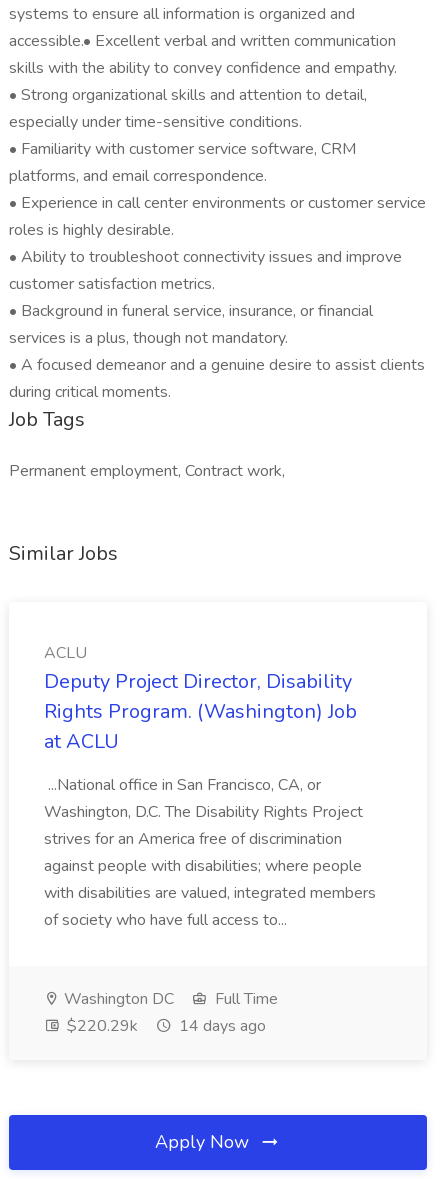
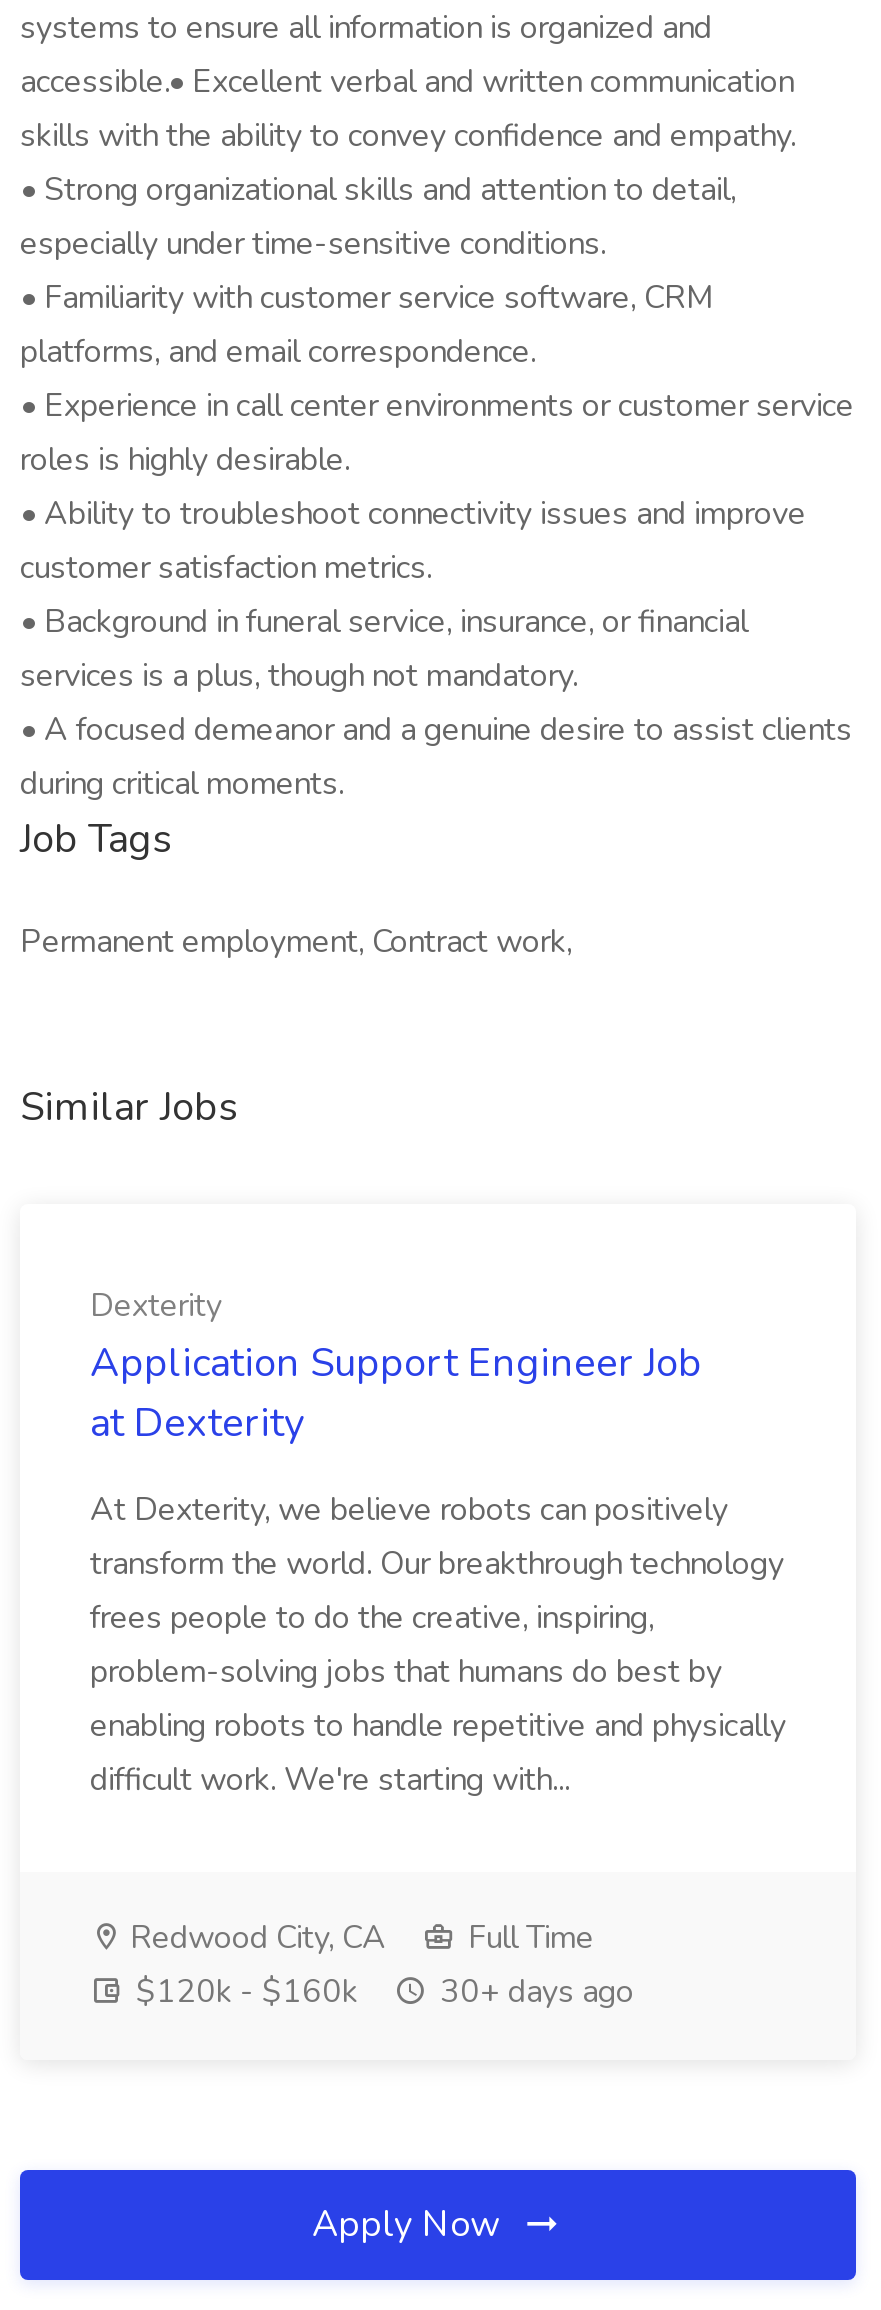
- ACLU
- Deputy Project Director, Disability
- Rights Program. (Washington) Job
- at ACLU
+ Dexterity
+ Application Support Engineer Job
+ at Dexterity

- ...National office in San Francisco, CA, or
- Washington, D.C. The Disability Rights Project
- strives for an America free of discrimination
- against people with disabilities; where people
- with disabilities are valued, integrated members
- of society who have full access to...
+ At Dexterity, we believe robots can positively
+ transform the world. Our breakthrough technology
+ frees people to do the creative, inspiring,
+ problem-solving jobs that humans do best by
+ enabling robots to handle repetitive and physically
+ difficult work. We're starting with...

- Washington DC
+ Redwood City, CA

- $220.29k
- 14 days ago
+ $120k - $160k
+ 30+ days ago
